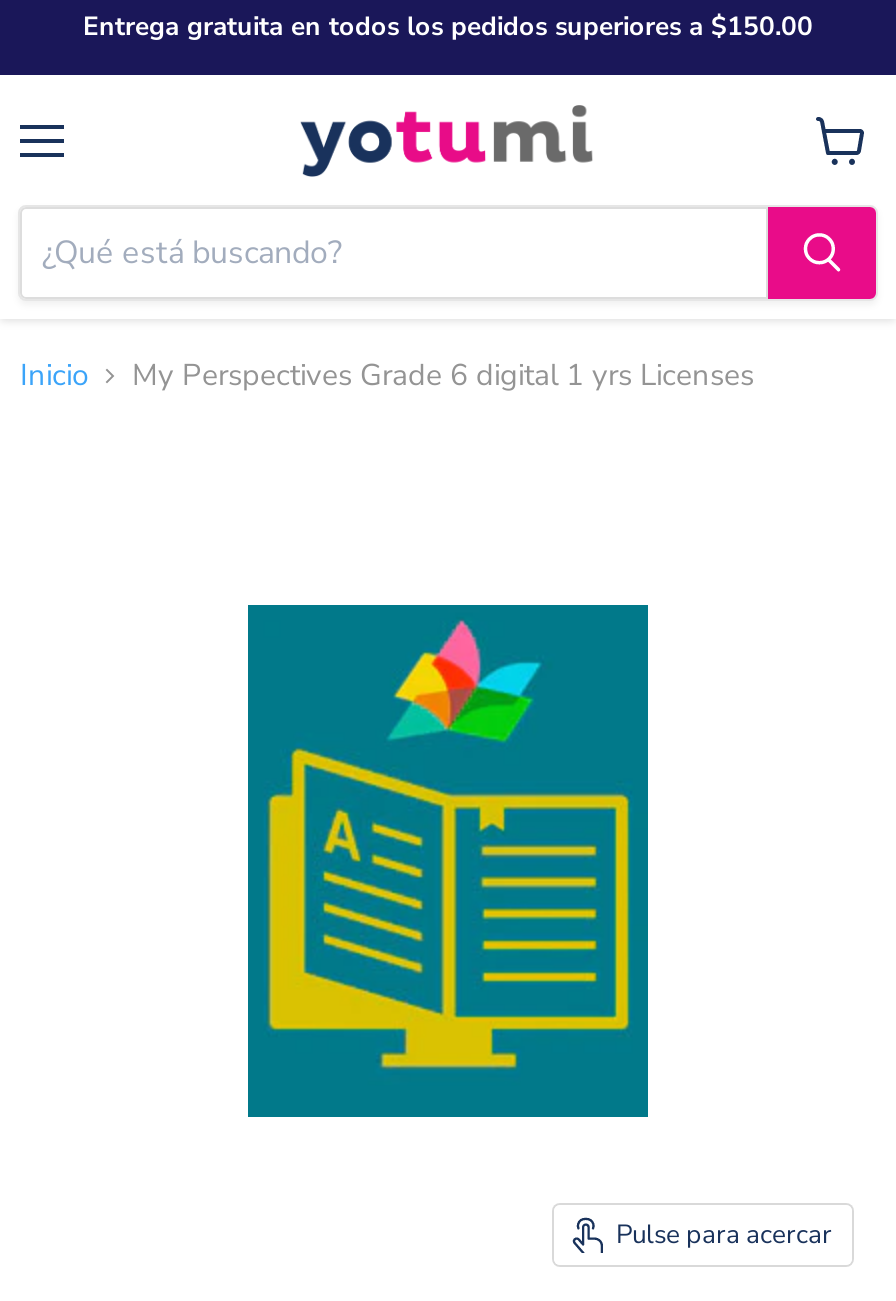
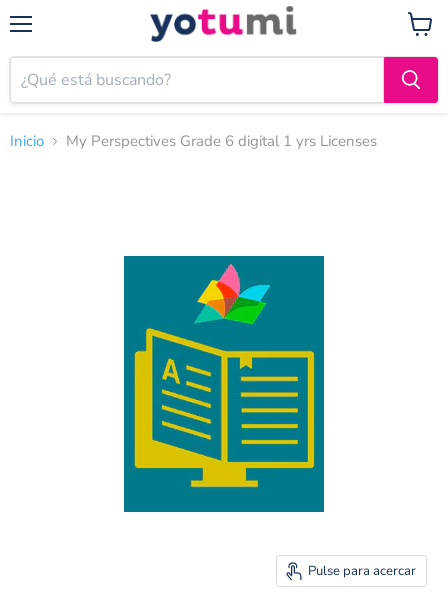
- Entrega gratuita en todos los pedidos superiores a $150.00
